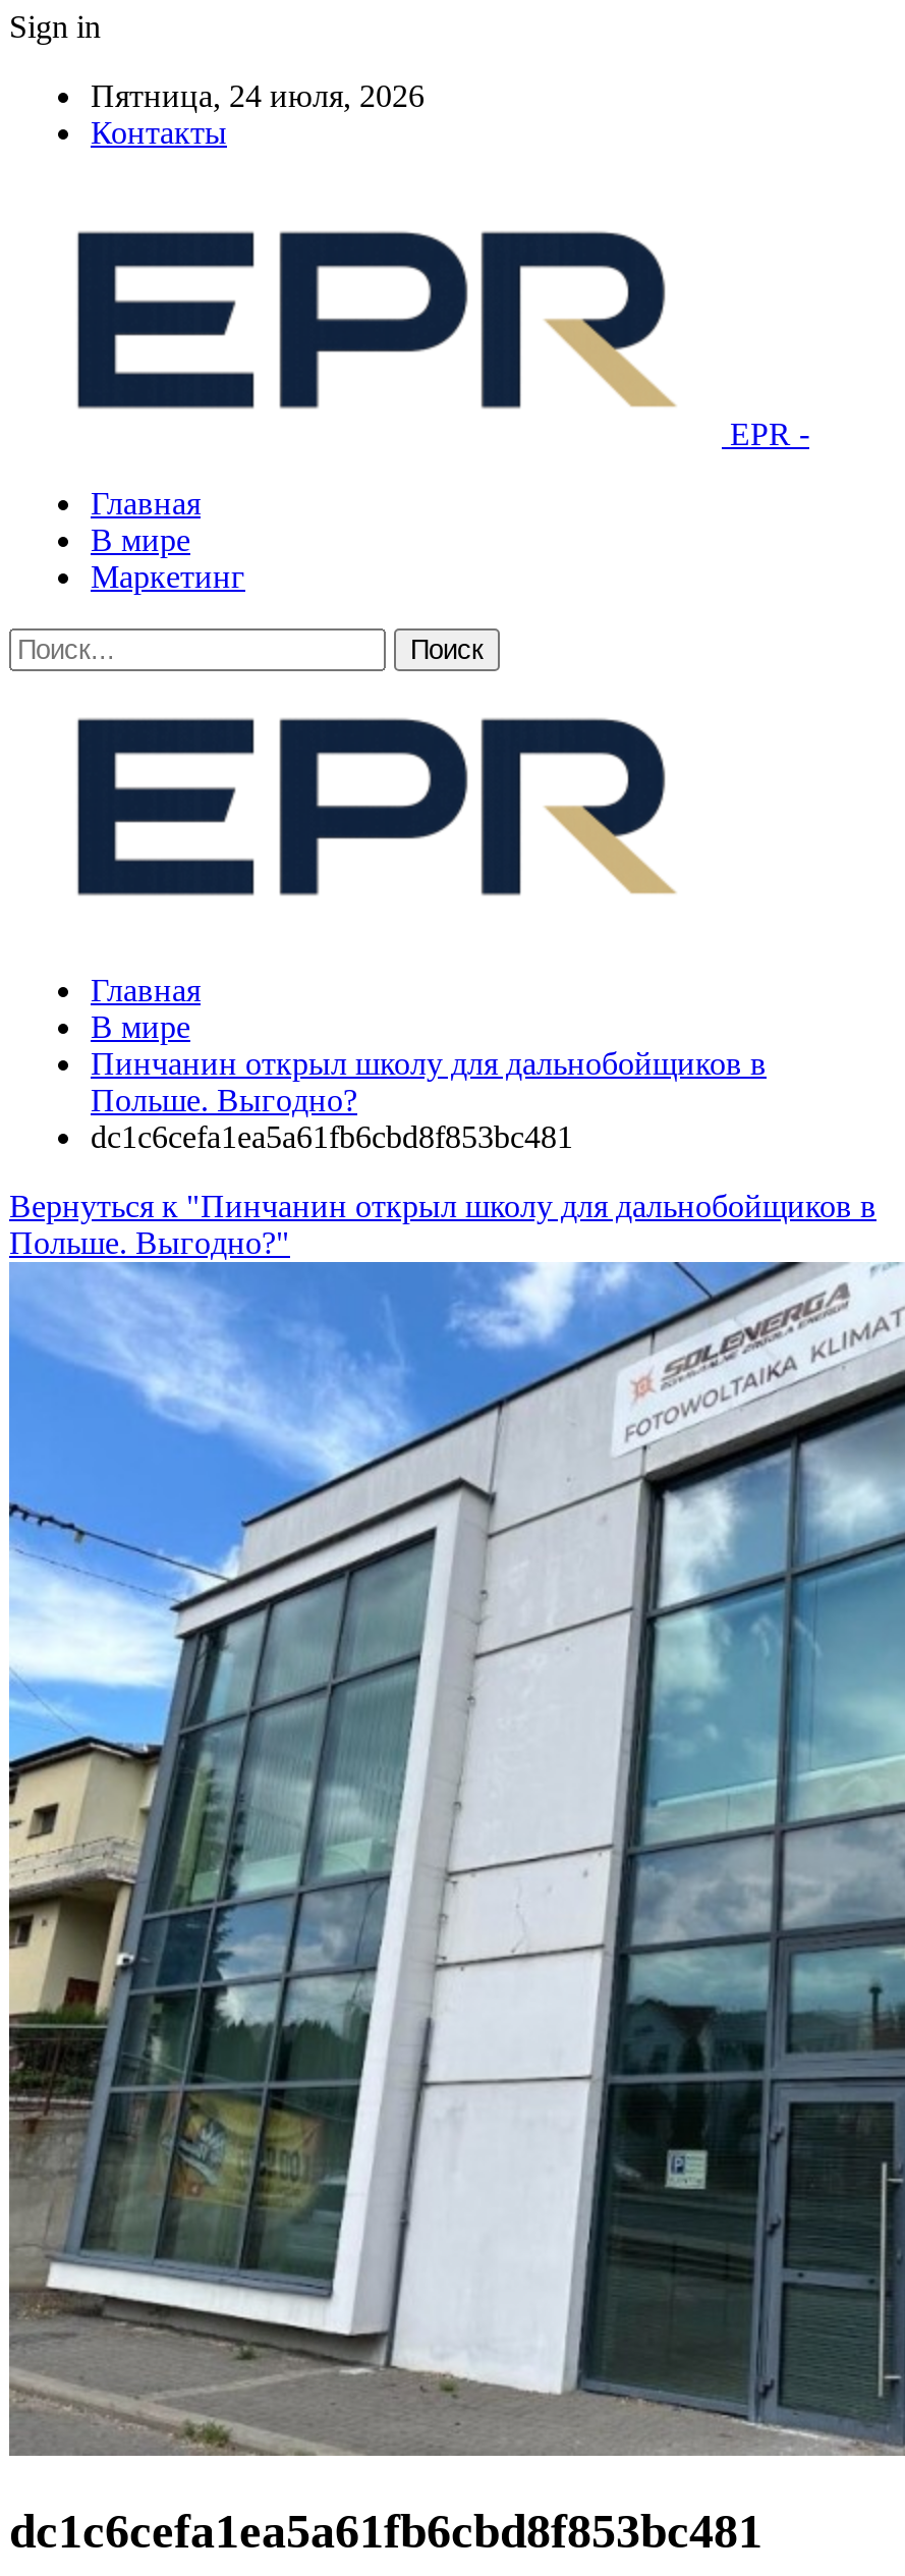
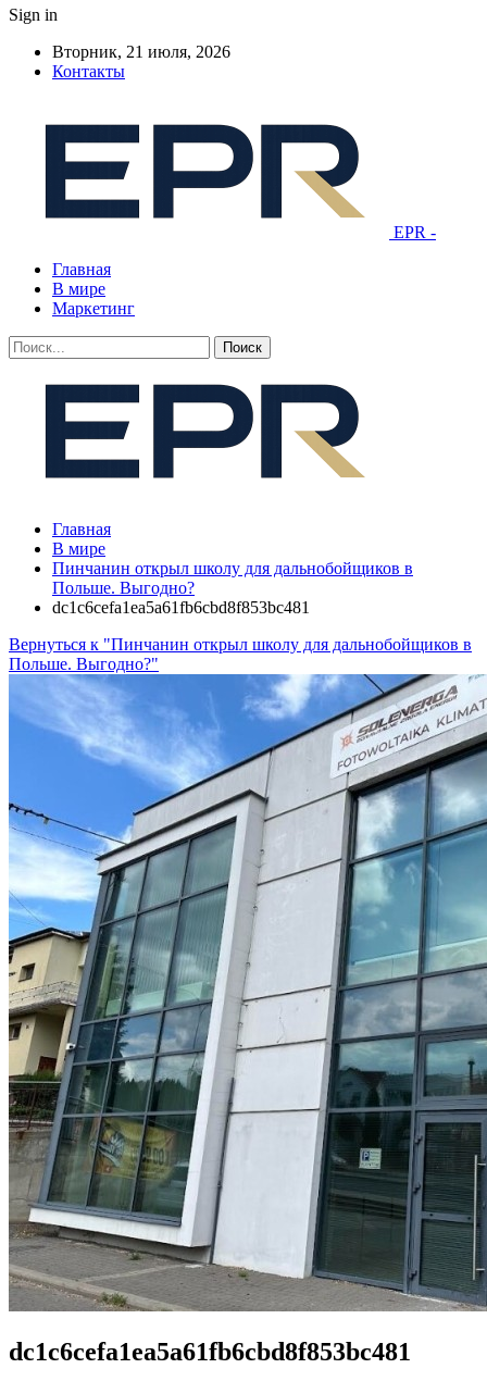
- Пятница, 24 июля, 2026
+ Вторник, 21 июля, 2026
